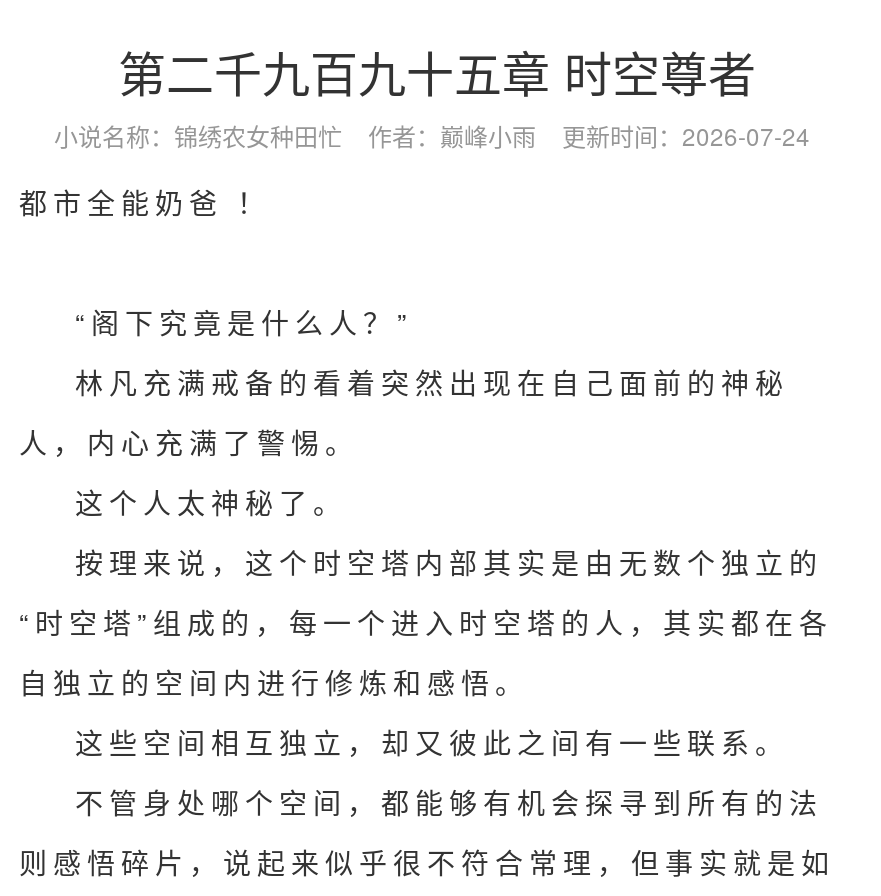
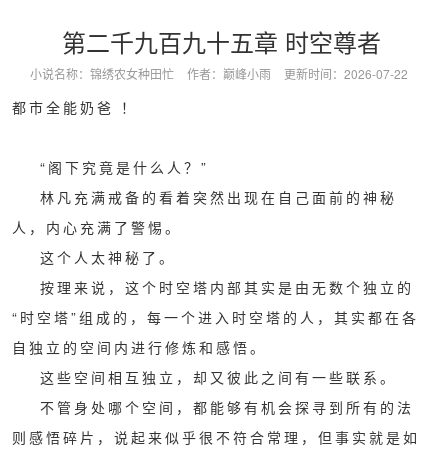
- 小说名称：锦绣农女种田忙 作者：巅峰小雨 更新时间：2026-07-24
+ 小说名称：锦绣农女种田忙 作者：巅峰小雨 更新时间：2026-07-22
